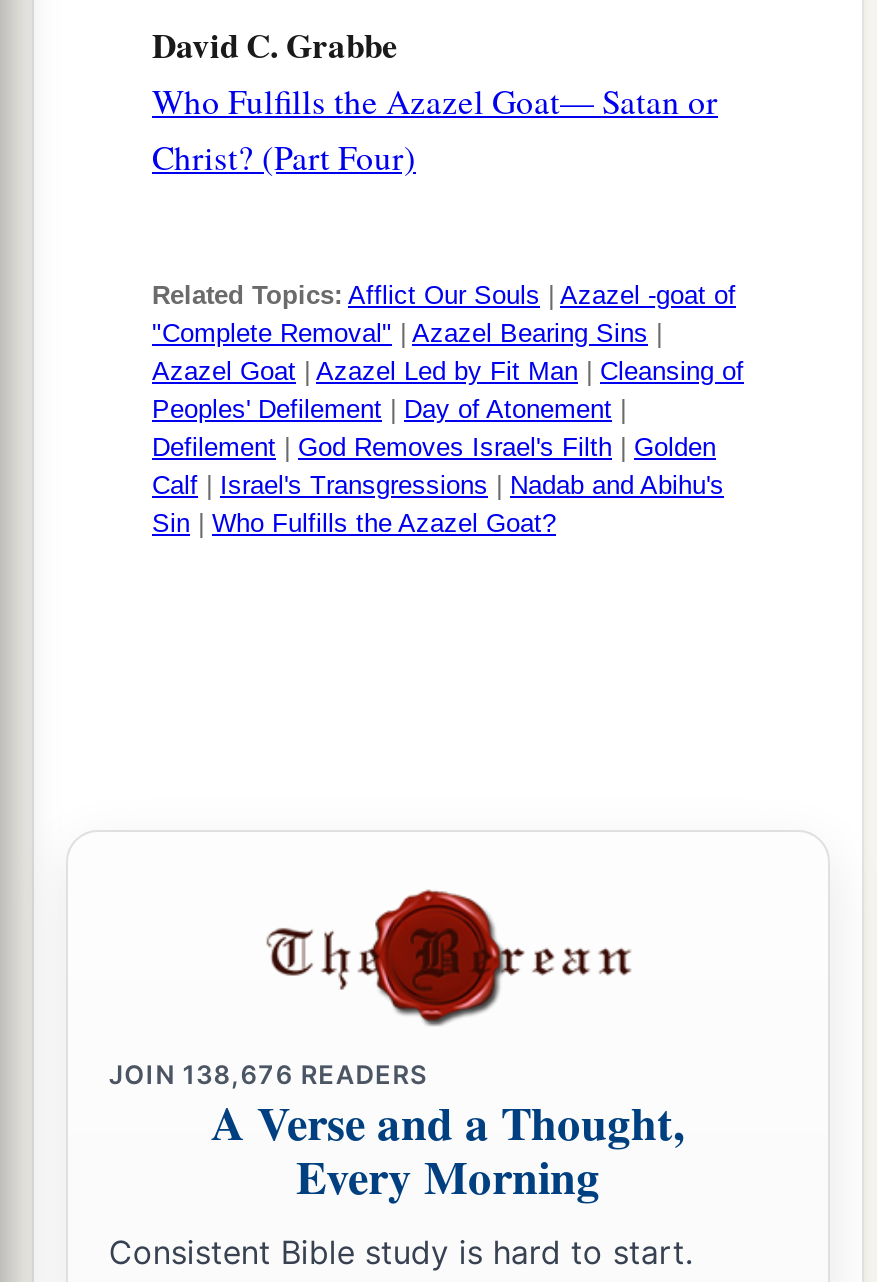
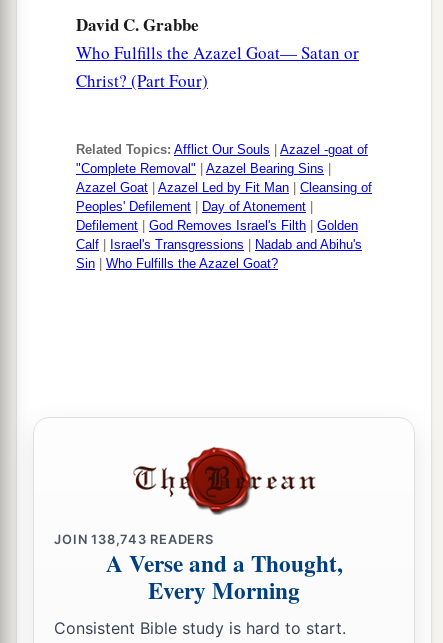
- JOIN 138,676 READERS
+ JOIN 138,743 READERS
